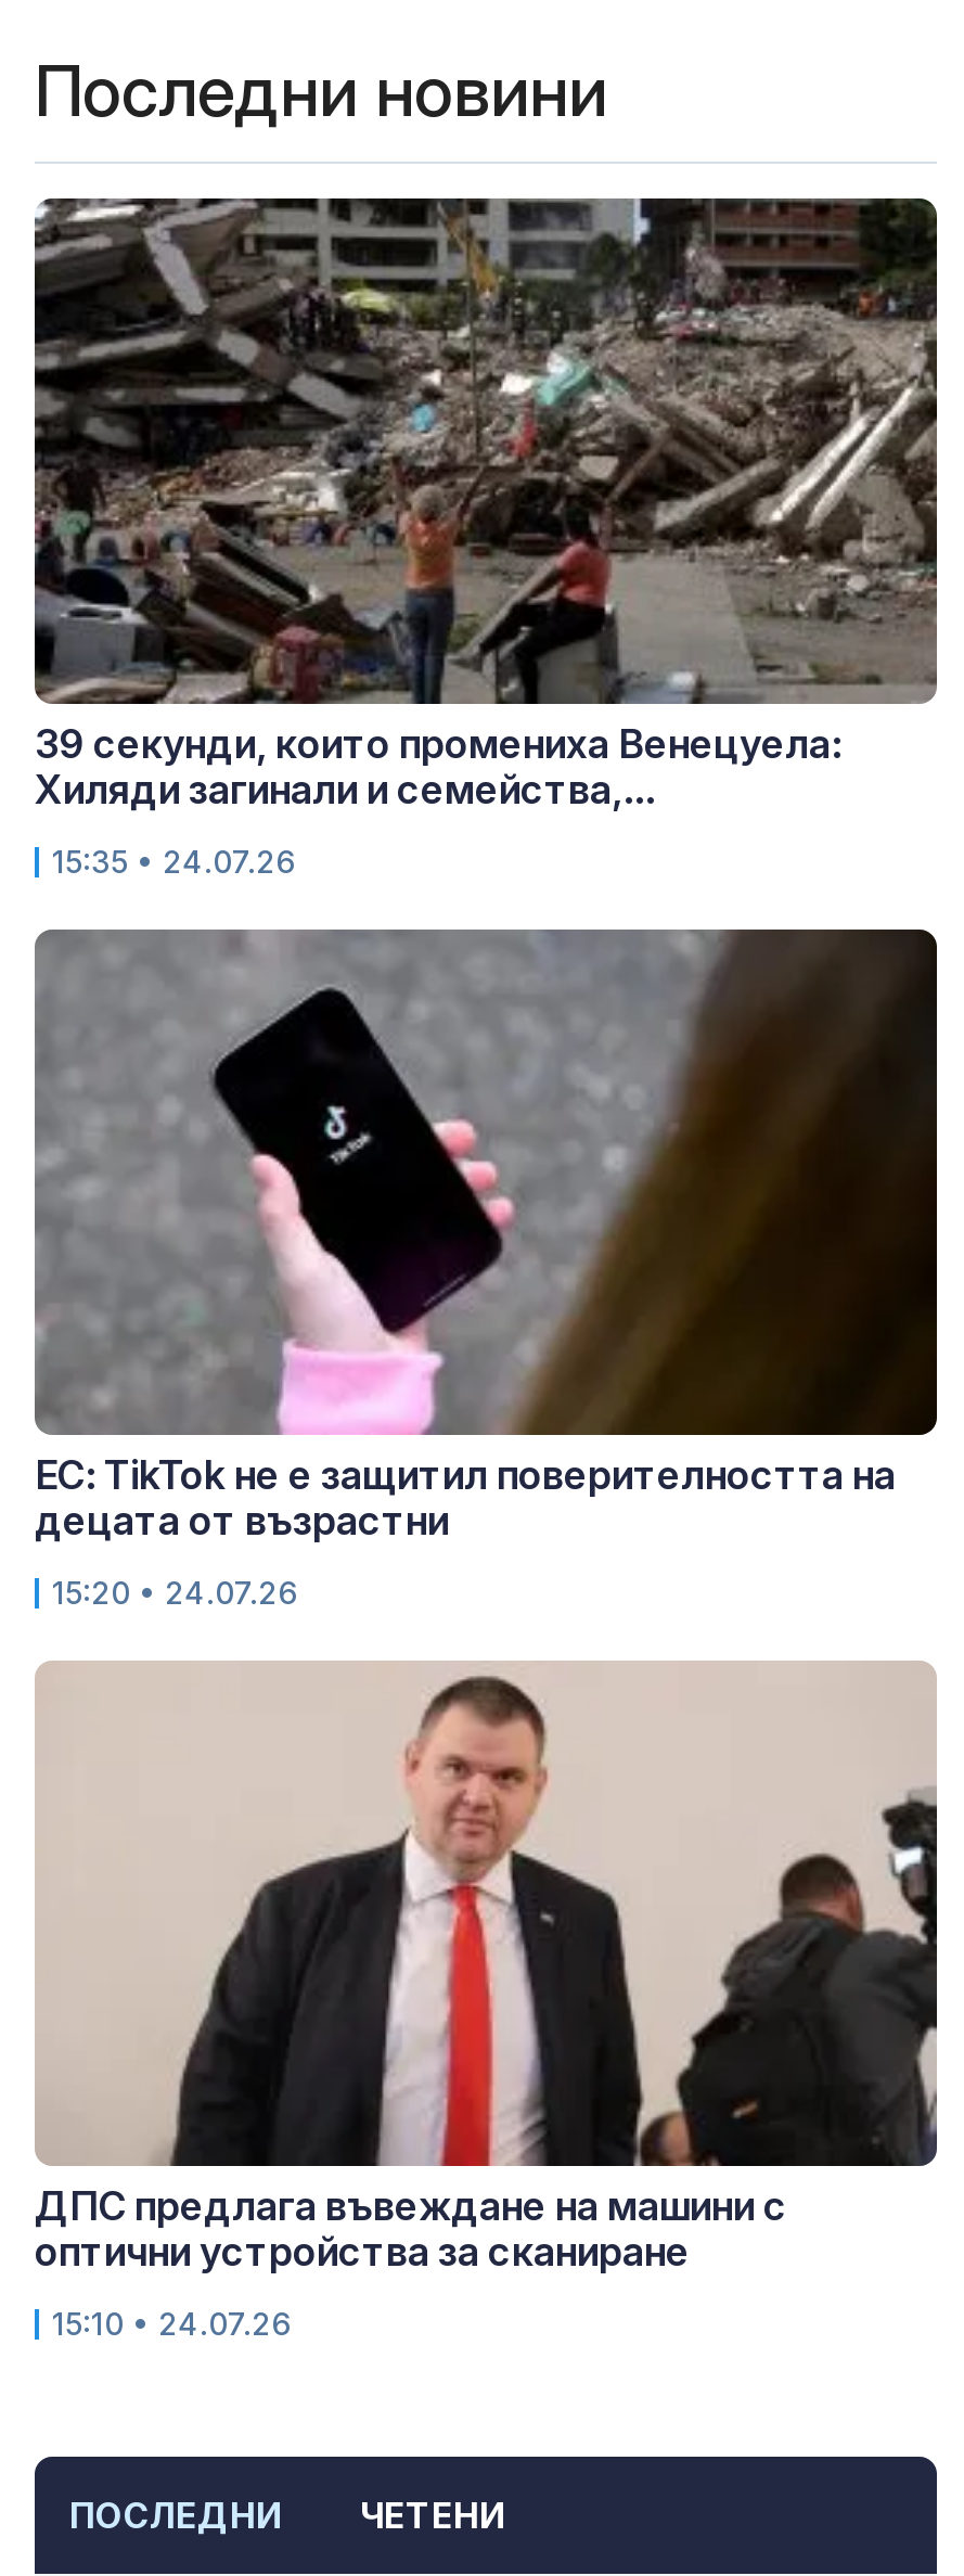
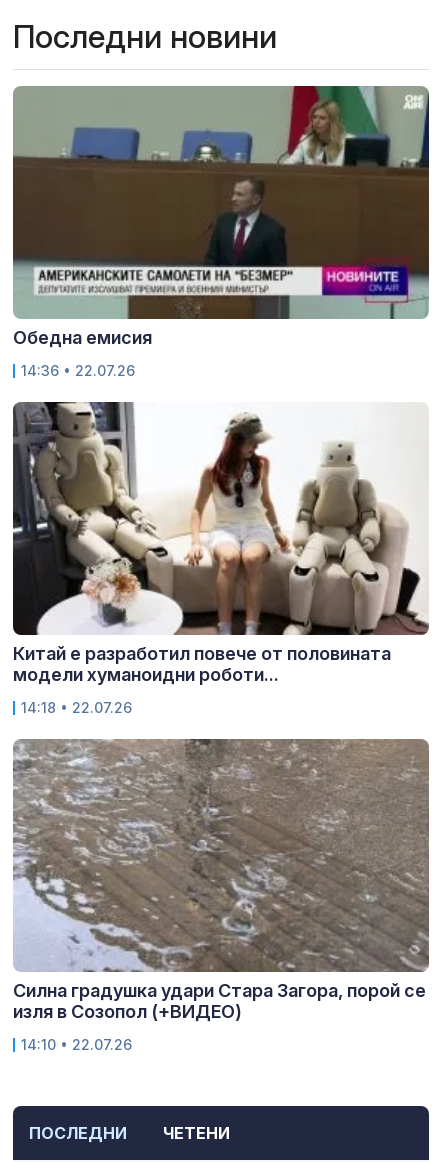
- [image]
- 39 секунди, които промениха Венецуела:
- Хиляди загинали и семейства,...
+ [image]
+ Обедна емисия

- 15:35 • 24.07.26
+ 14:36 • 22.07.26

- [image]
- ЕС: TikTok не е защитил поверителността на
- децата от възрастни
+ [image]
+ Китай е разработил повече от половината
+ модели хуманоидни роботи...

- 15:20 • 24.07.26
+ 14:18 • 22.07.26

- [image]
- ДПС предлага въвеждане на машини с
- оптични устройства за сканиране
+ [image]
+ Силна градушка удари Стара Загора, порой се
+ изля в Созопол (+ВИДЕО)

- 15:10 • 24.07.26
+ 14:10 • 22.07.26
